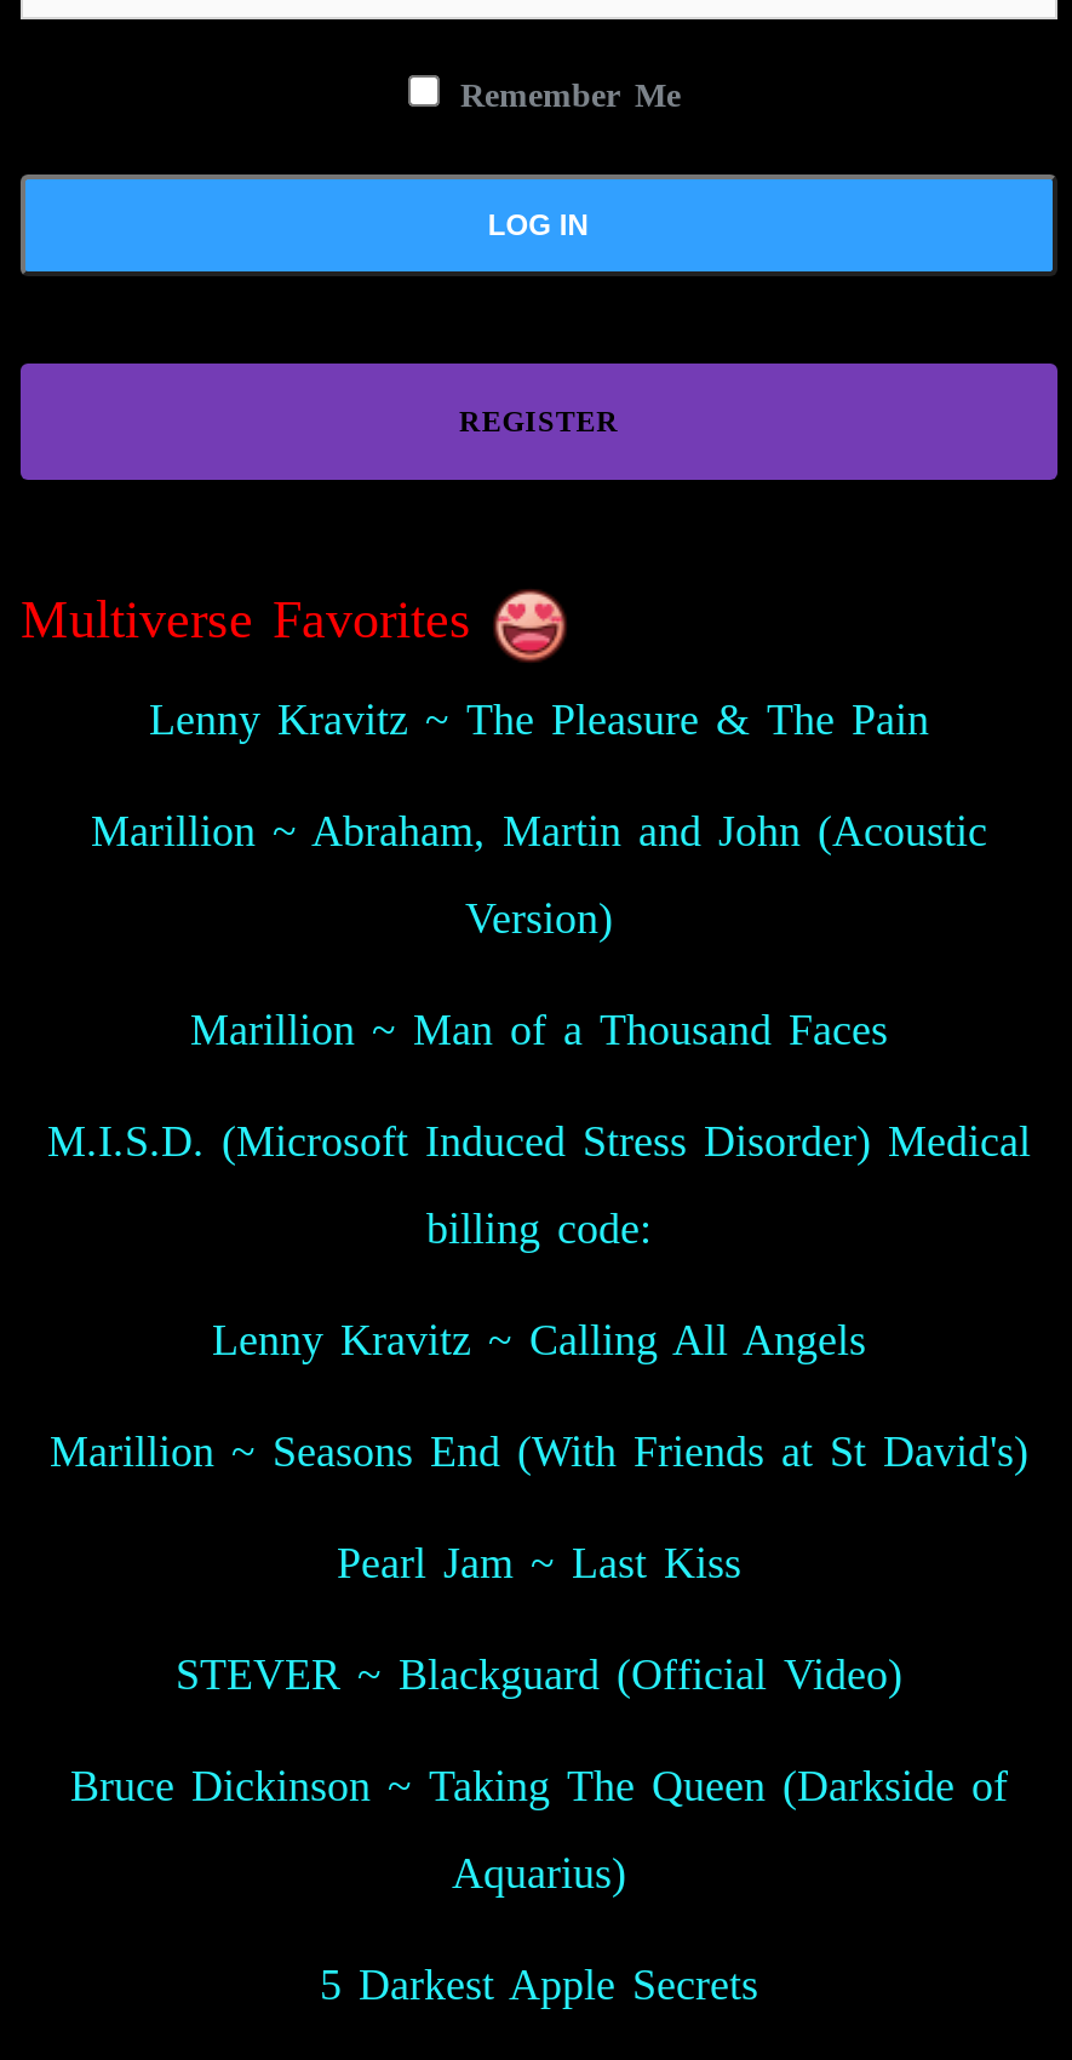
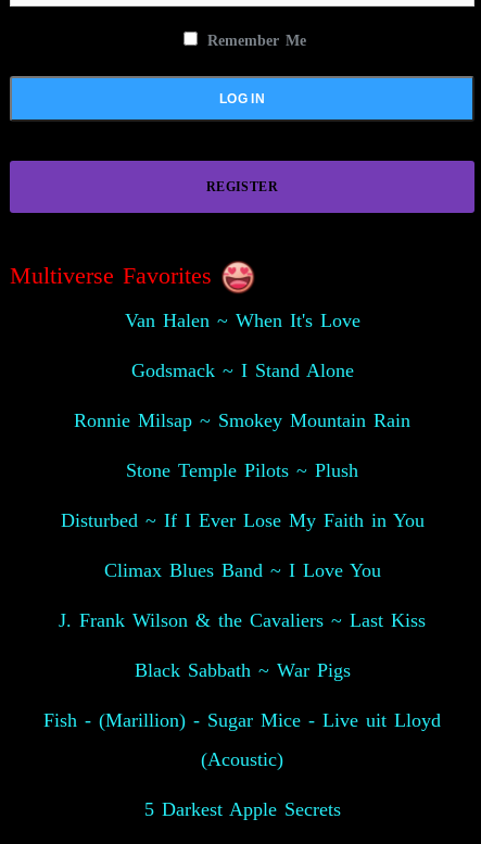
- Lenny Kravitz ~ The Pleasure & The Pain
- Marillion ~ Abraham, Martin and John (Acoustic
- Version)
- Marillion ~ Man of a Thousand Faces
- M.I.S.D. (Microsoft Induced Stress Disorder) Medical
- billing code:
- Lenny Kravitz ~ Calling All Angels
- Marillion ~ Seasons End (With Friends at St David's)
- Pearl Jam ~ Last Kiss
- STEVER ~ Blackguard (Official Video)
- Bruce Dickinson ~ Taking The Queen (Darkside of
- Aquarius)
+ Van Halen ~ When It's Love
+ Godsmack ~ I Stand Alone
+ Ronnie Milsap ~ Smokey Mountain Rain
+ Stone Temple Pilots ~ Plush
+ Disturbed ~ If I Ever Lose My Faith in You
+ Climax Blues Band ~ I Love You
+ J. Frank Wilson & the Cavaliers ~ Last Kiss
+ Black Sabbath ~ War Pigs
+ Fish - (Marillion) - Sugar Mice - Live uit Lloyd
+ (Acoustic)
